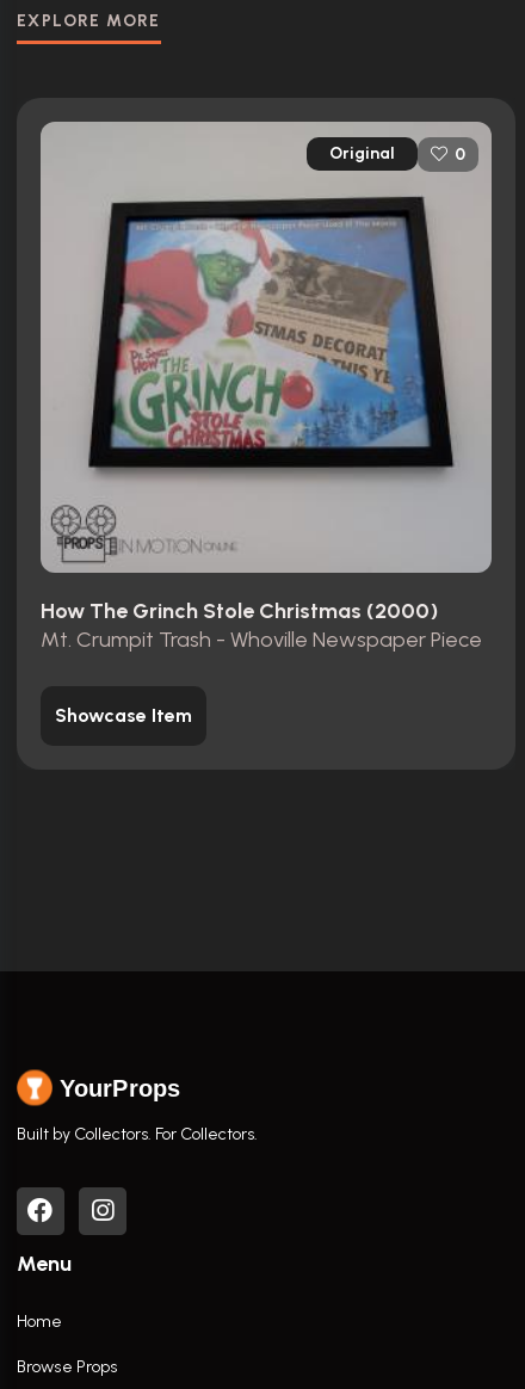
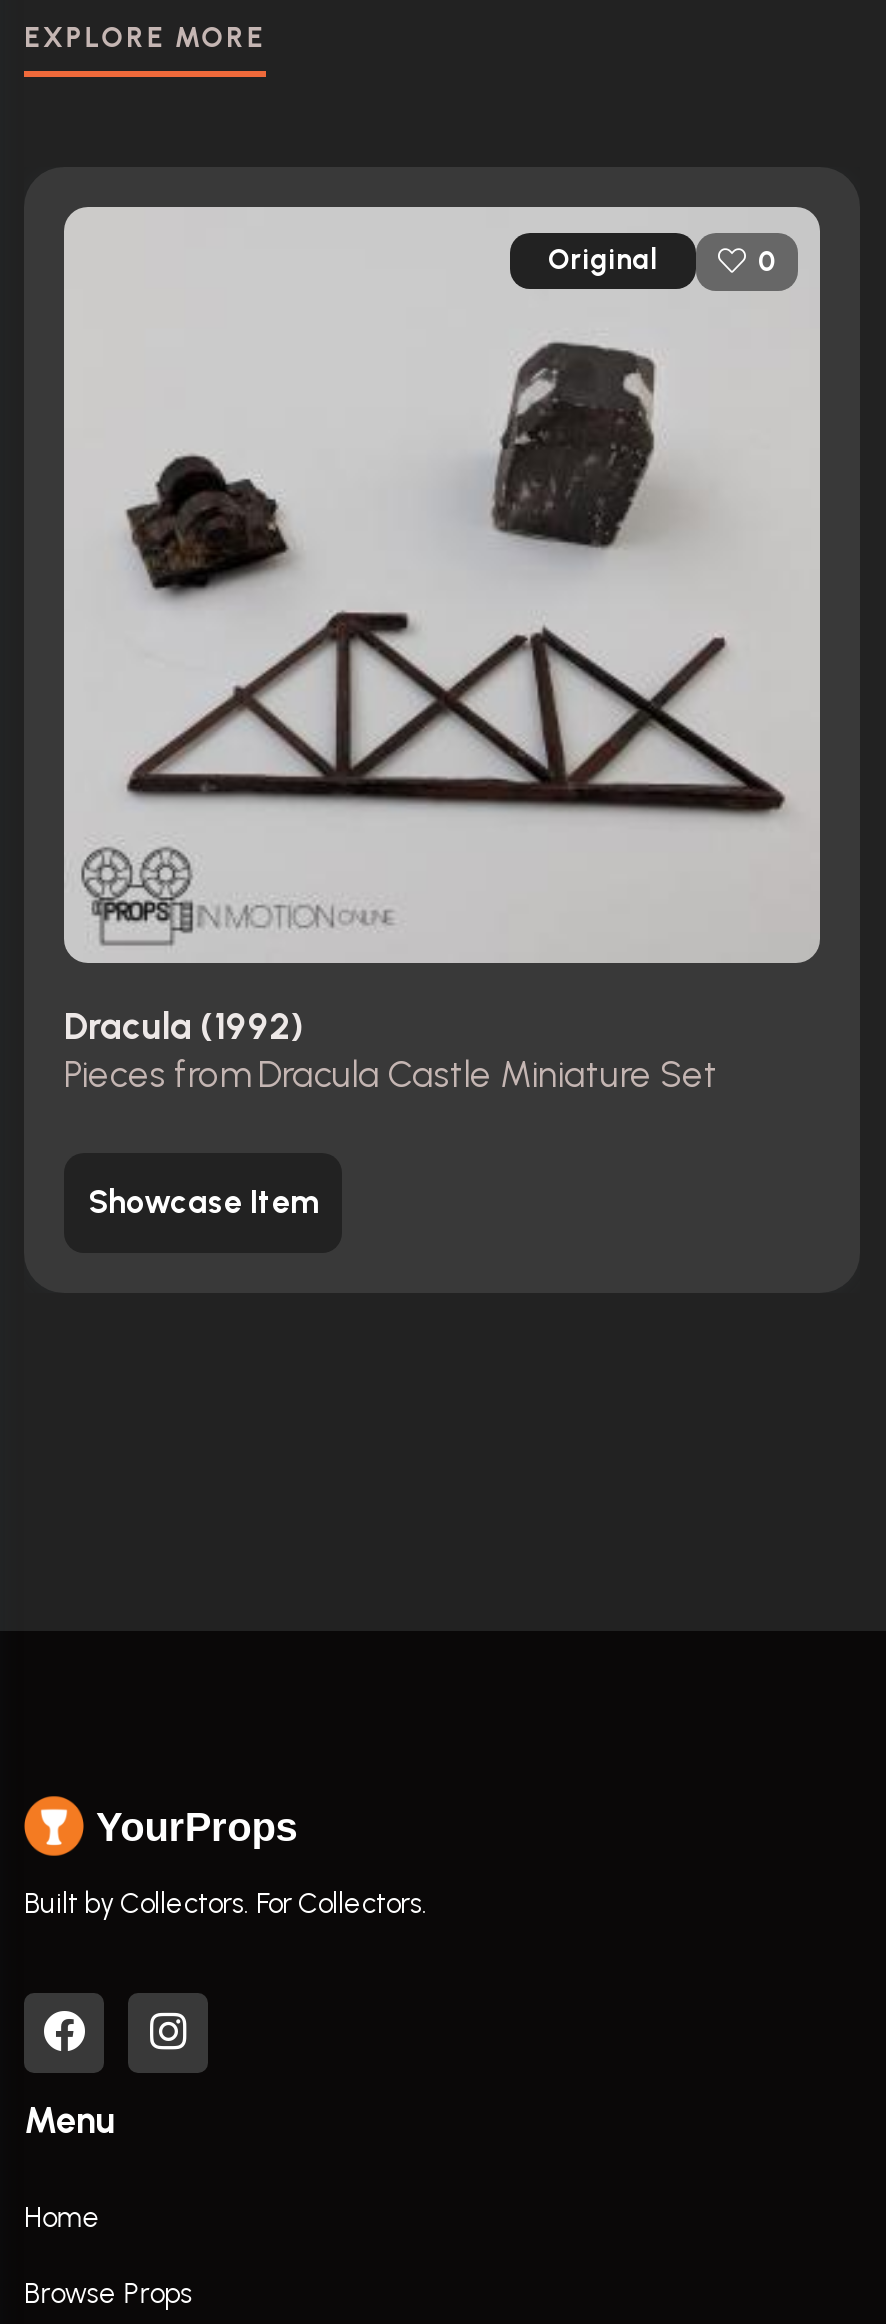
- [image]
- How The Grinch Stole Christmas (2000)
- Mt. Crumpit Trash - Whoville Newspaper Piece
+ [image]
+ Dracula (1992)
+ Pieces from Dracula Castle Miniature Set
